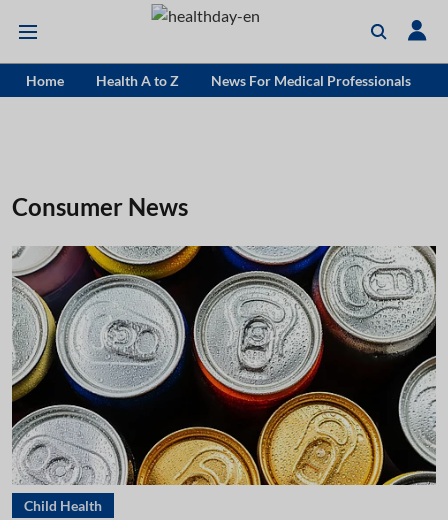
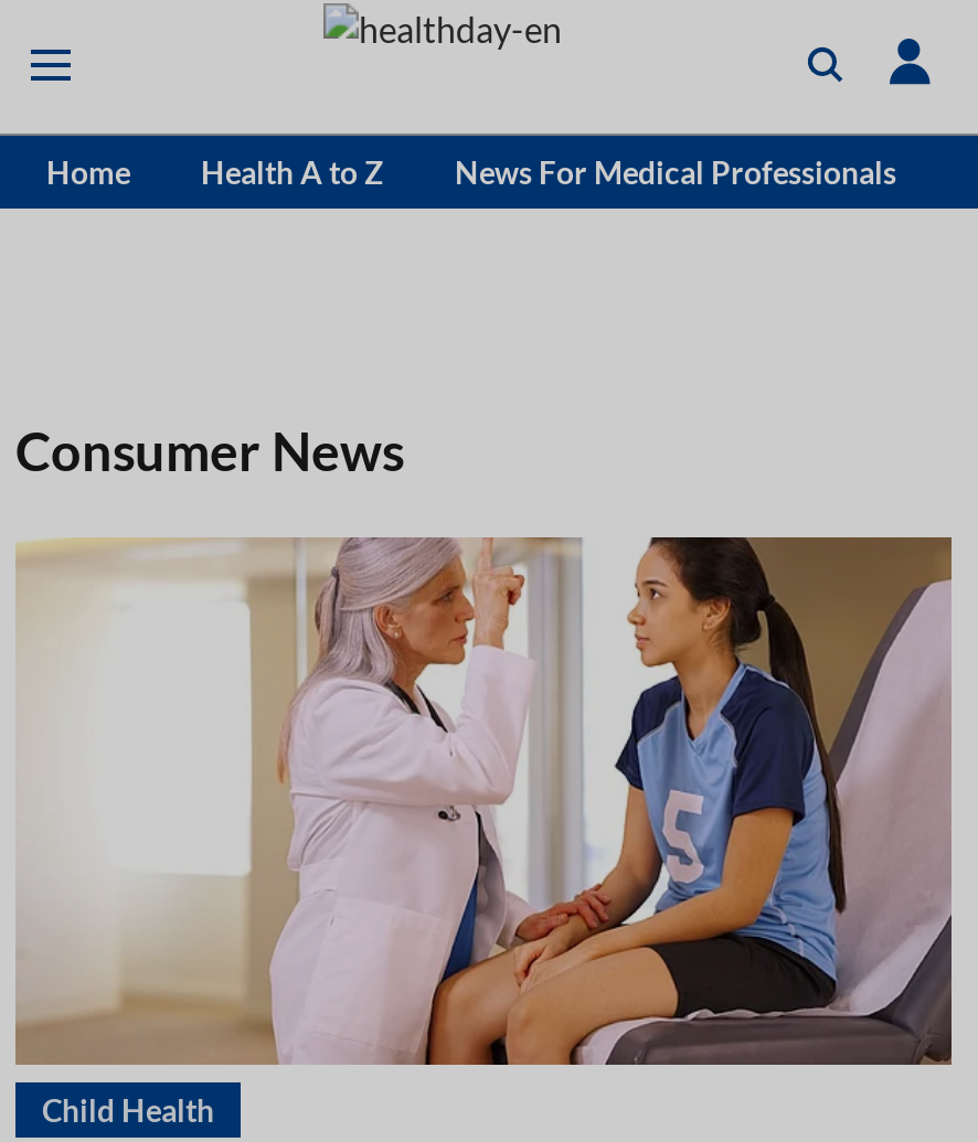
- [image]
+ [image]
